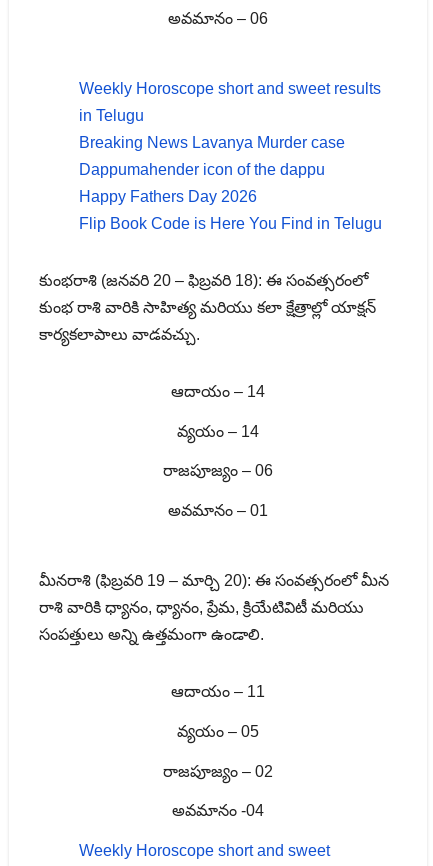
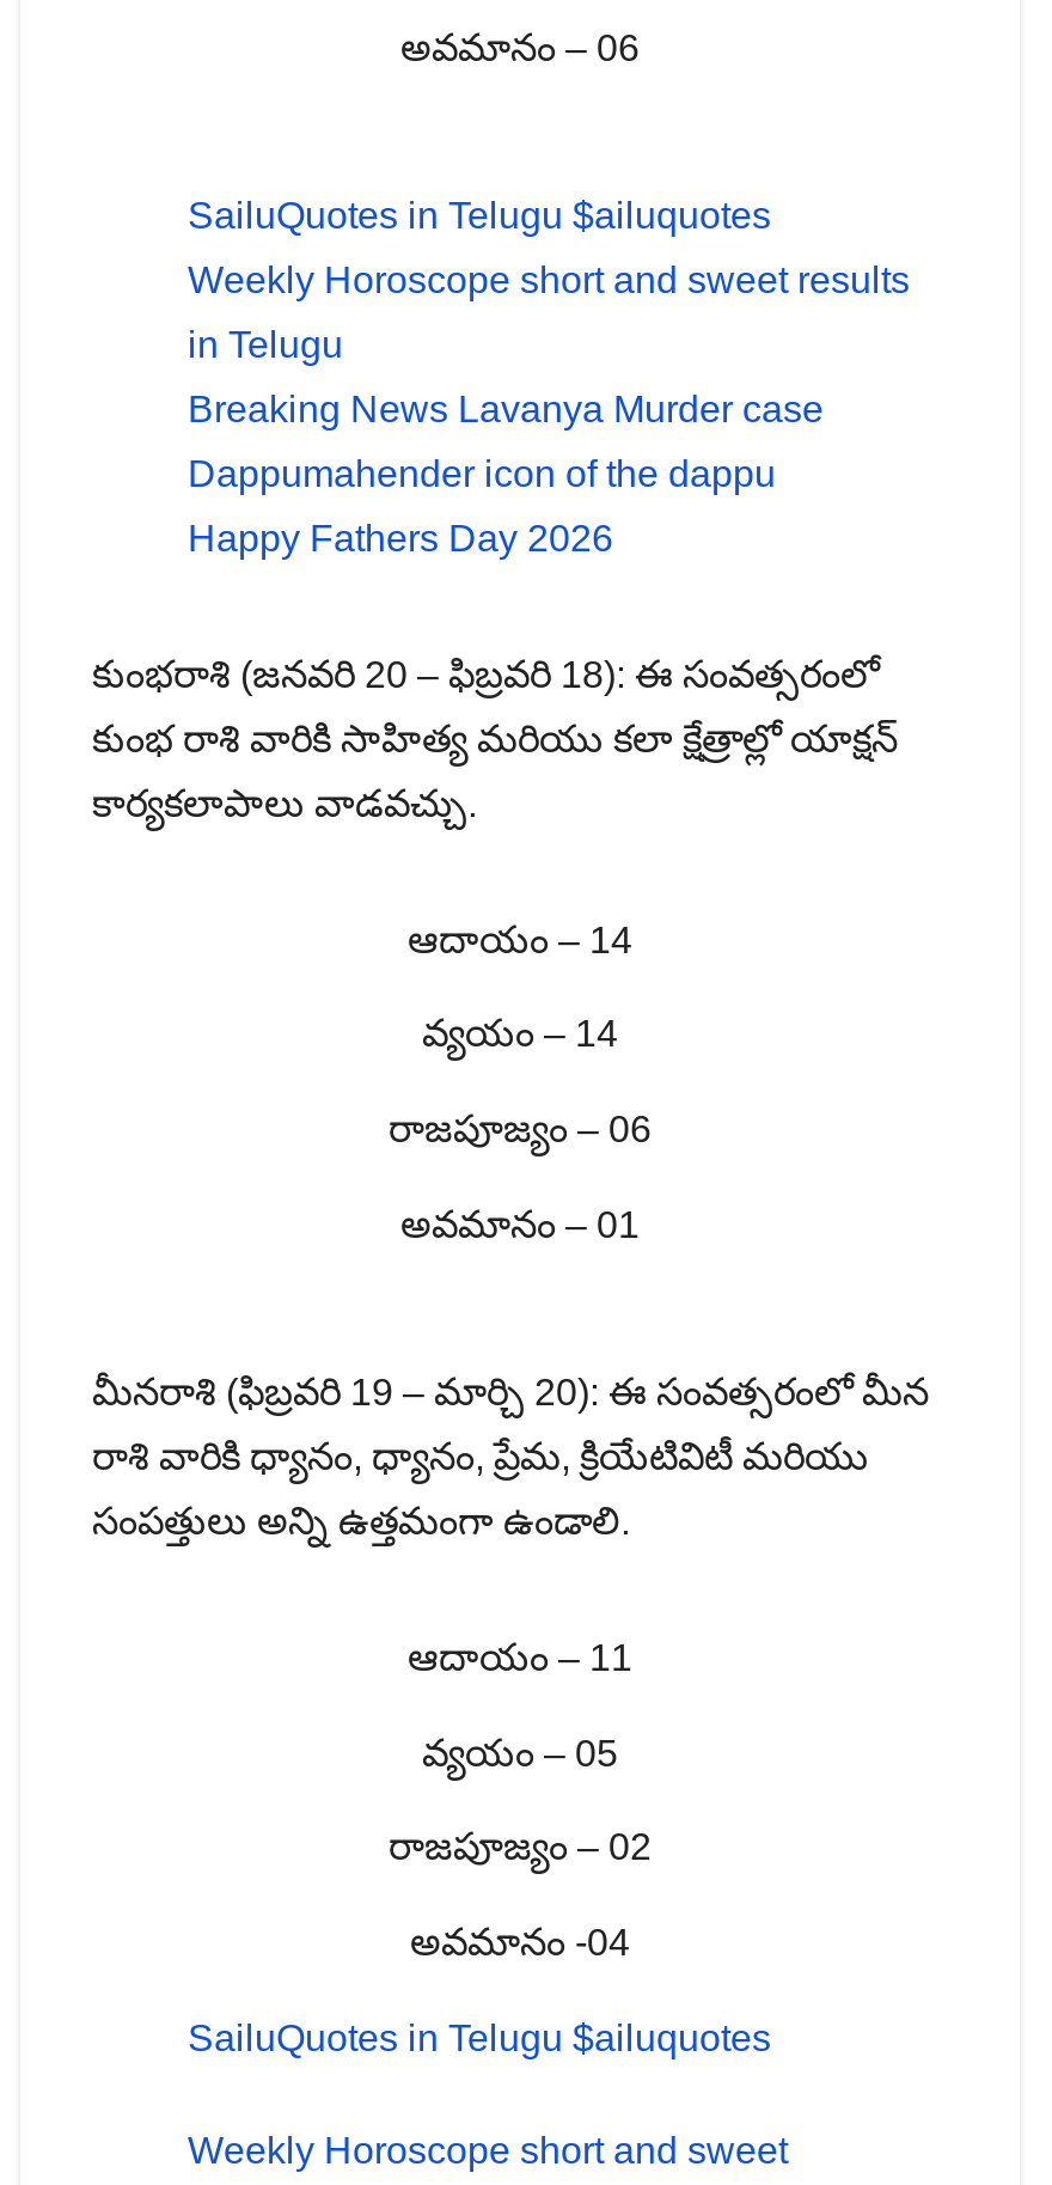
+ SailuQuotes in Telugu $ailuquotes

- Flip Book Code is Here You Find in Telugu

+ SailuQuotes in Telugu $ailuquotes
